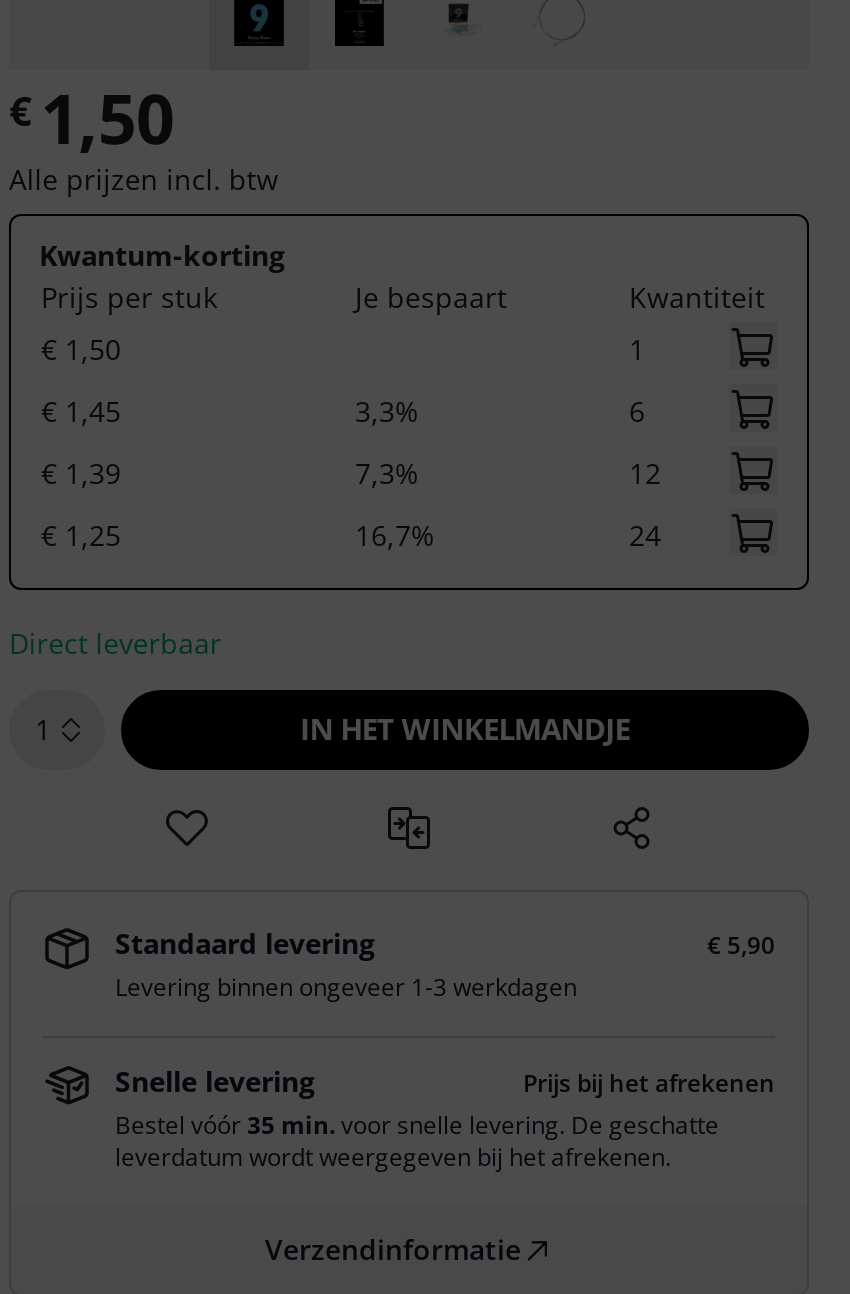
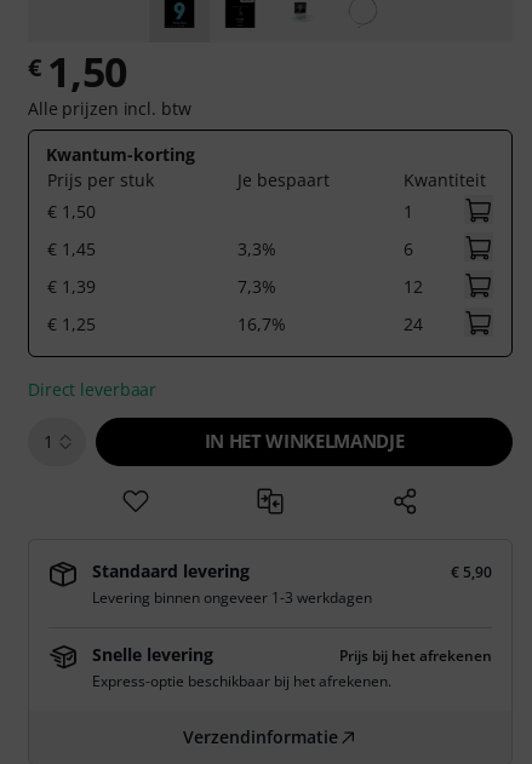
- Bestel vóór 35 min. voor snelle levering. De geschatte
- leverdatum wordt weergegeven bij het afrekenen.
+ Express-optie beschikbaar bij het afrekenen.
